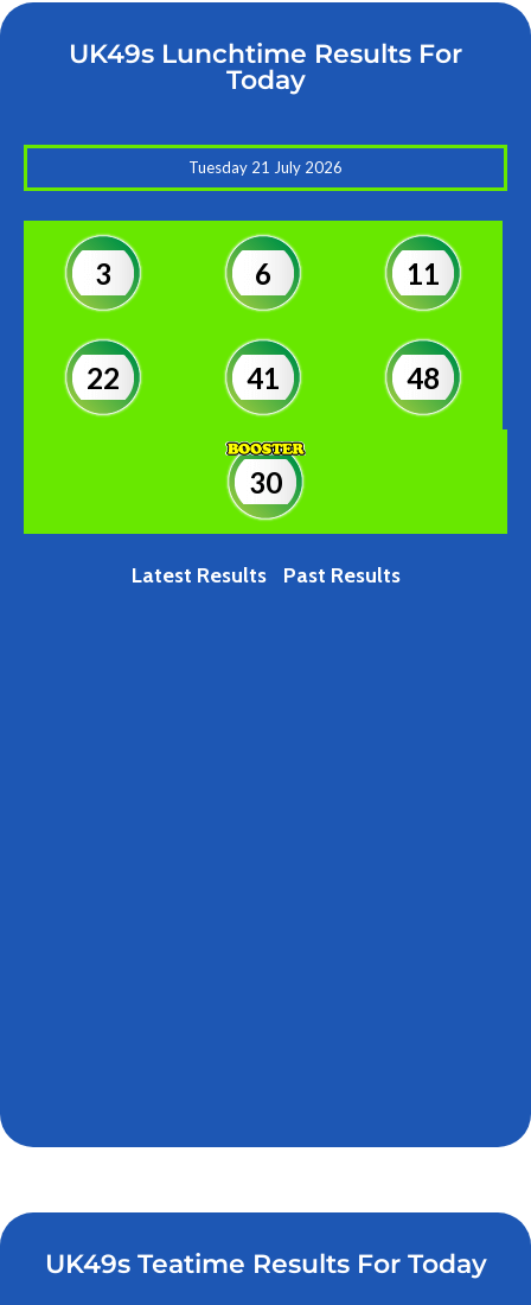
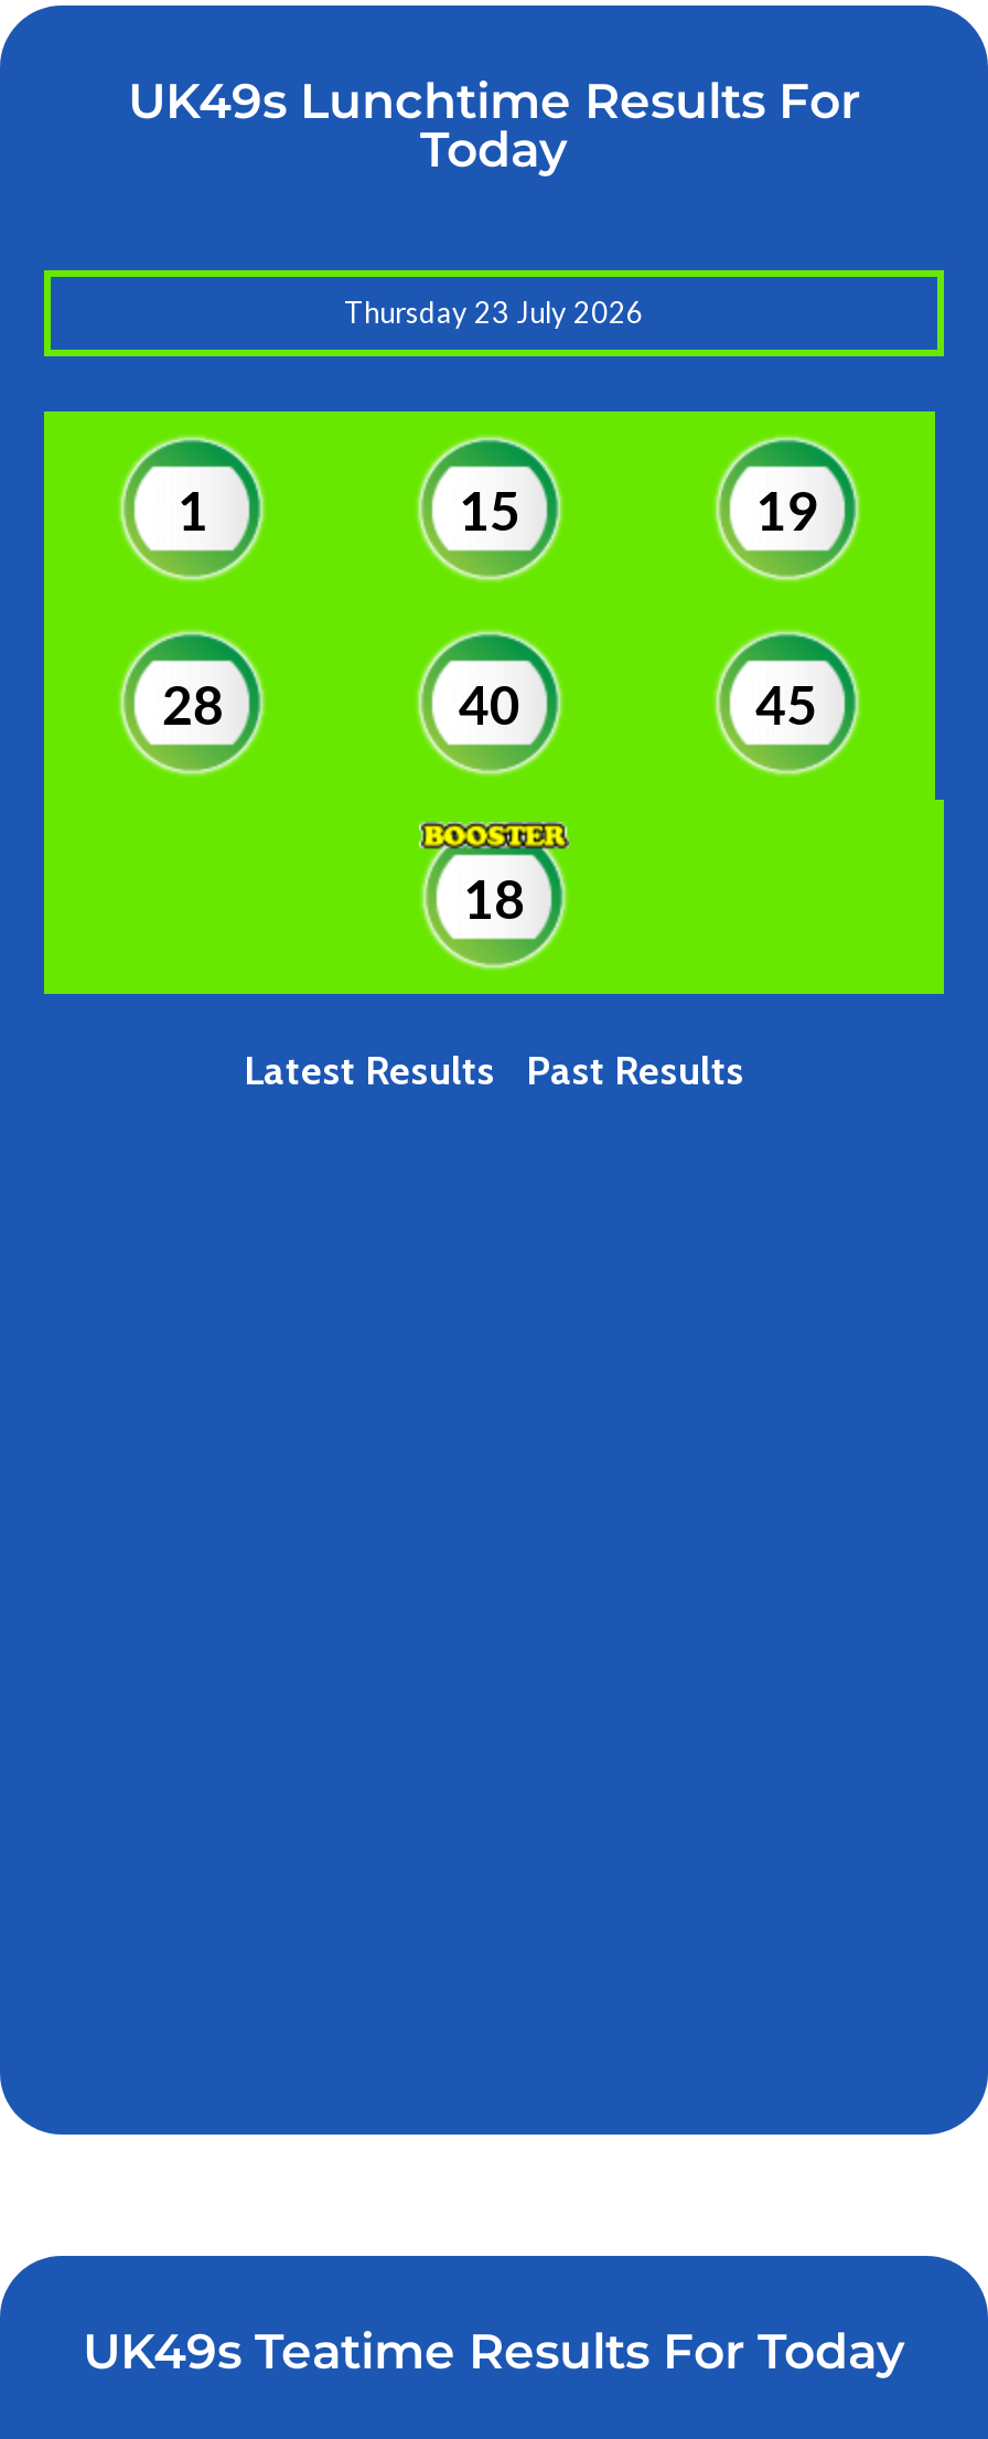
- Tuesday 21 July 2026
+ Thursday 23 July 2026

- 3
+ 1

- 6
+ 15

- 11
+ 19

- 22
+ 28

- 41
+ 40

- 48
+ 45

- 30
+ 18
